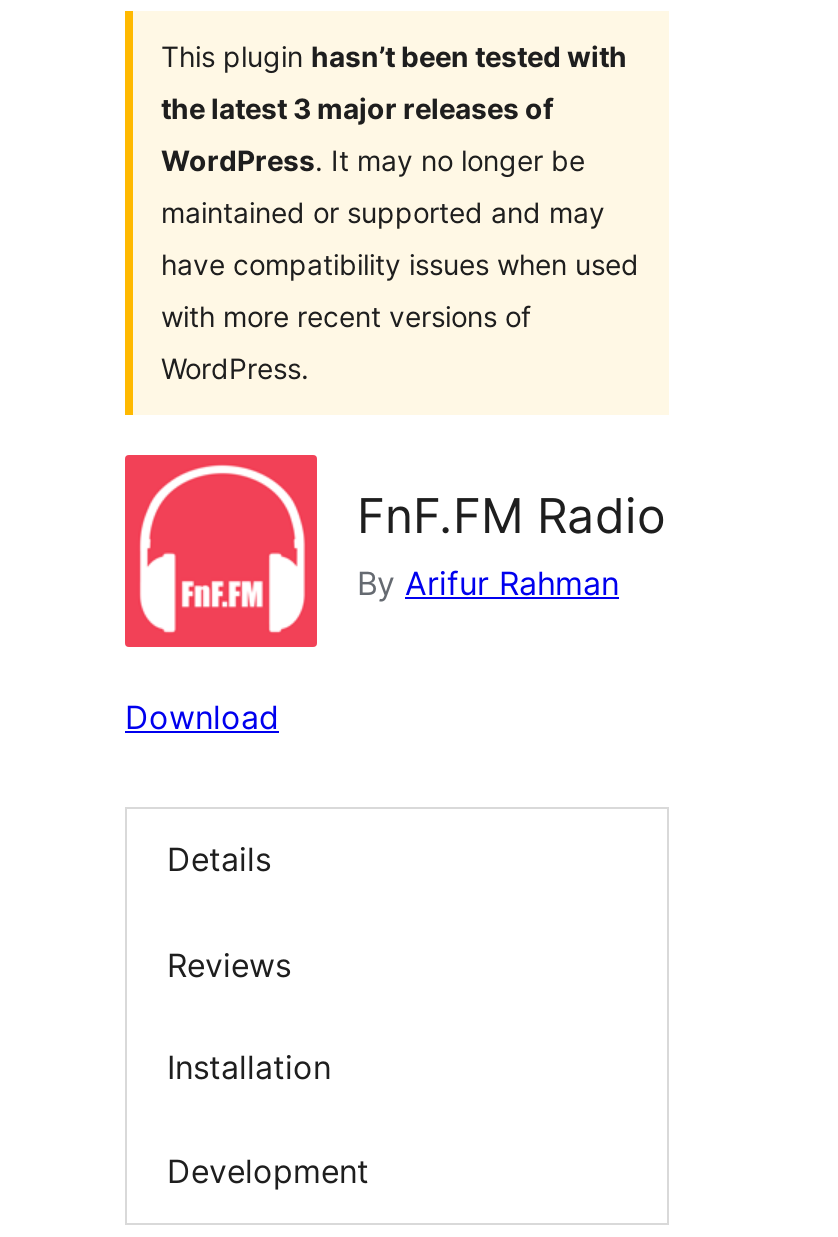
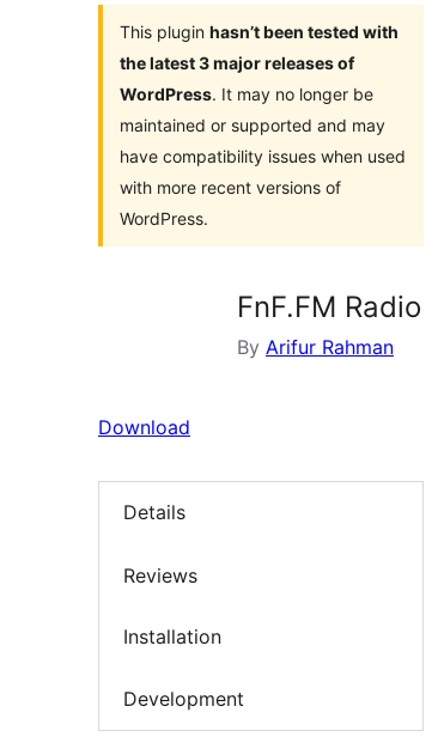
- [image]
